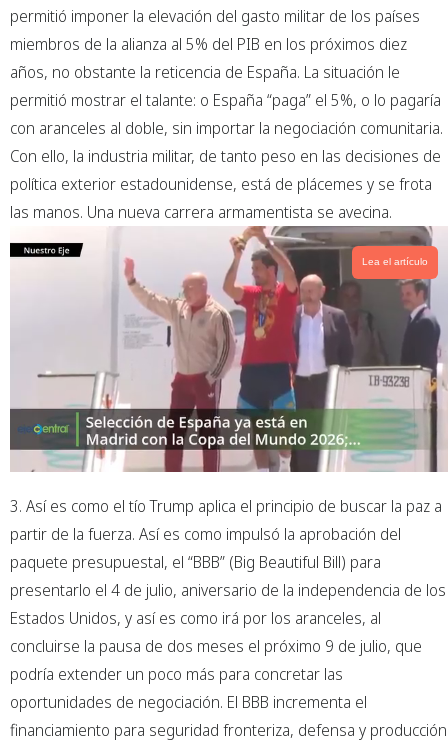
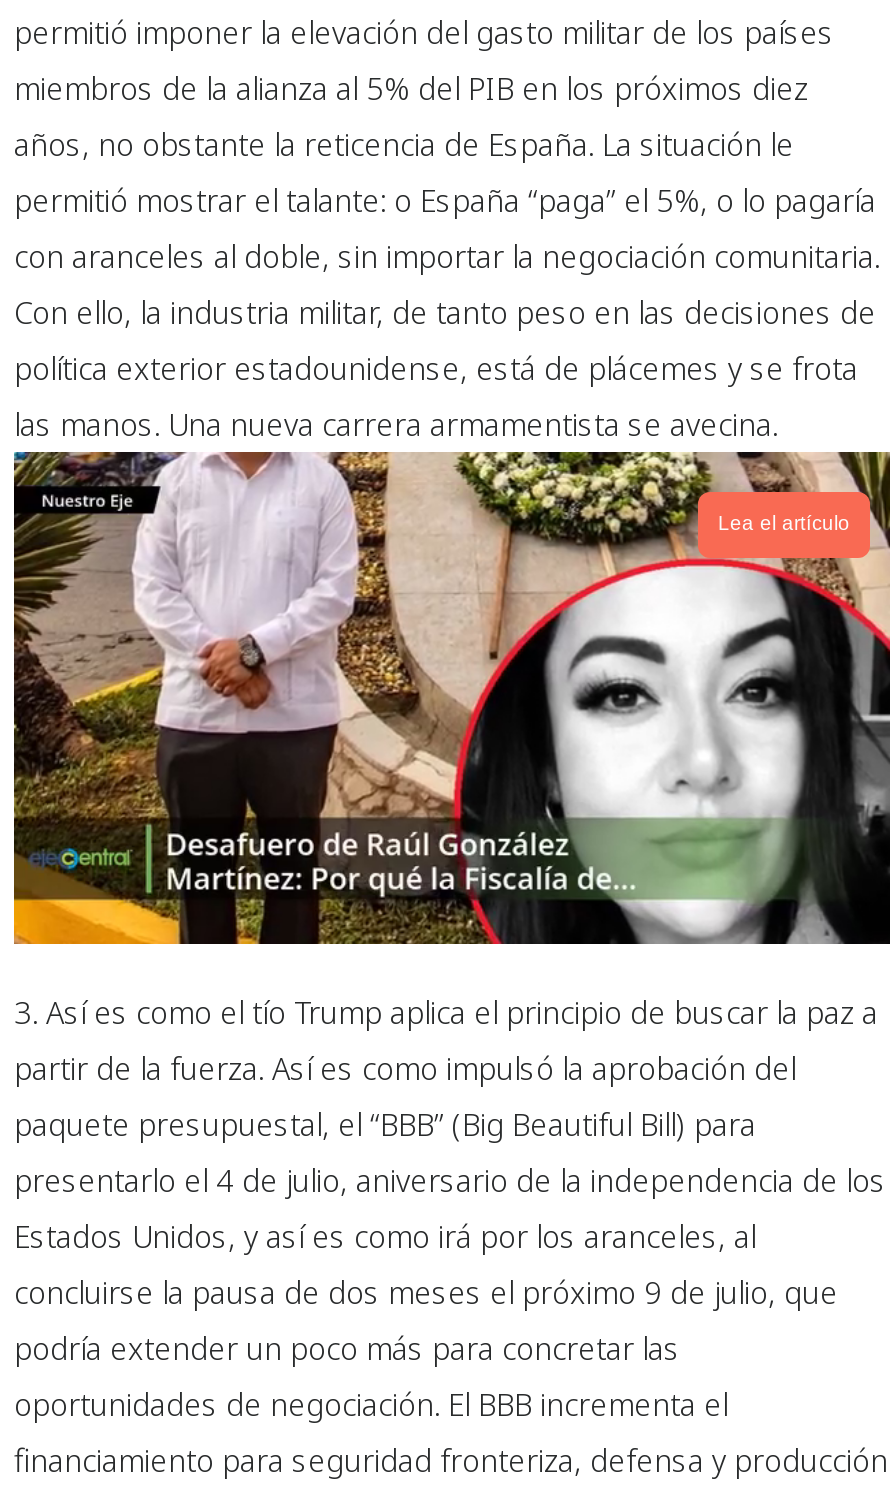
- [image]
+ [image]
